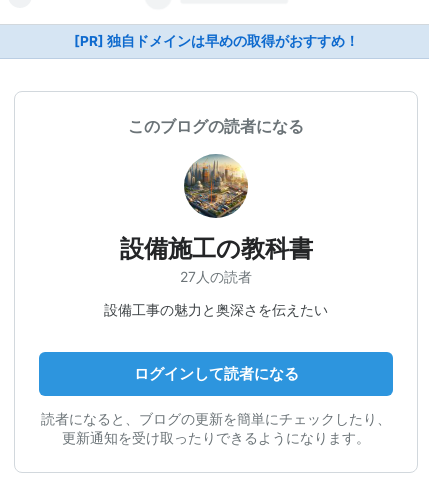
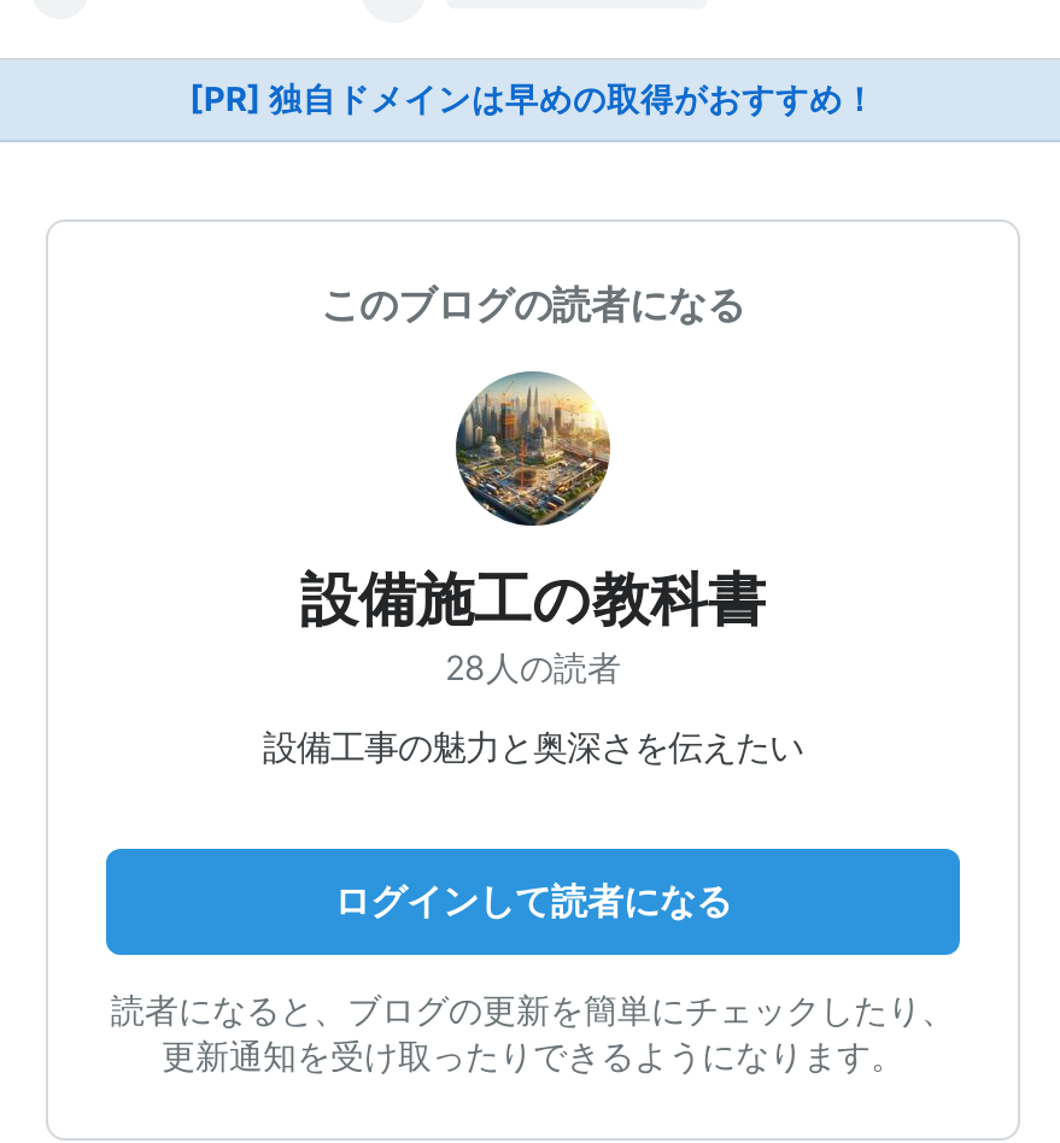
- 27人の読者
+ 28人の読者
